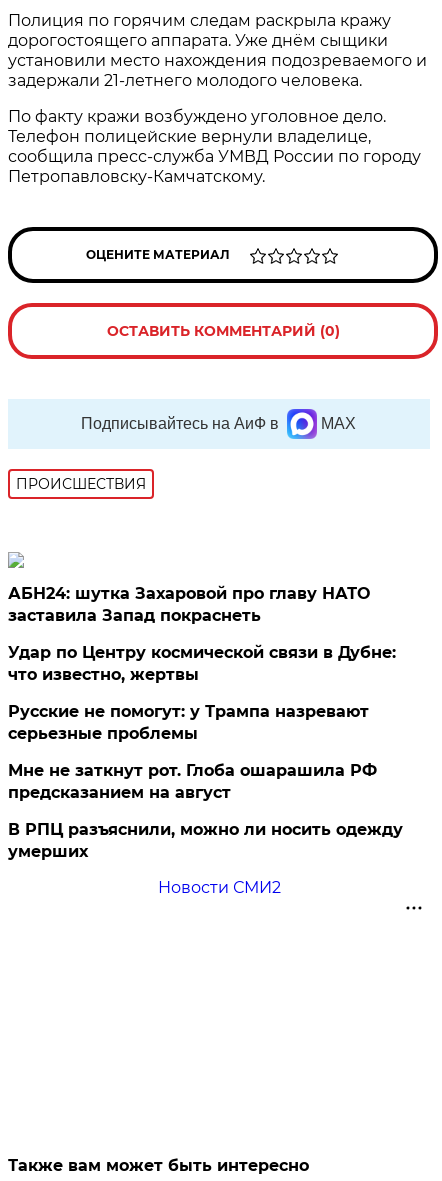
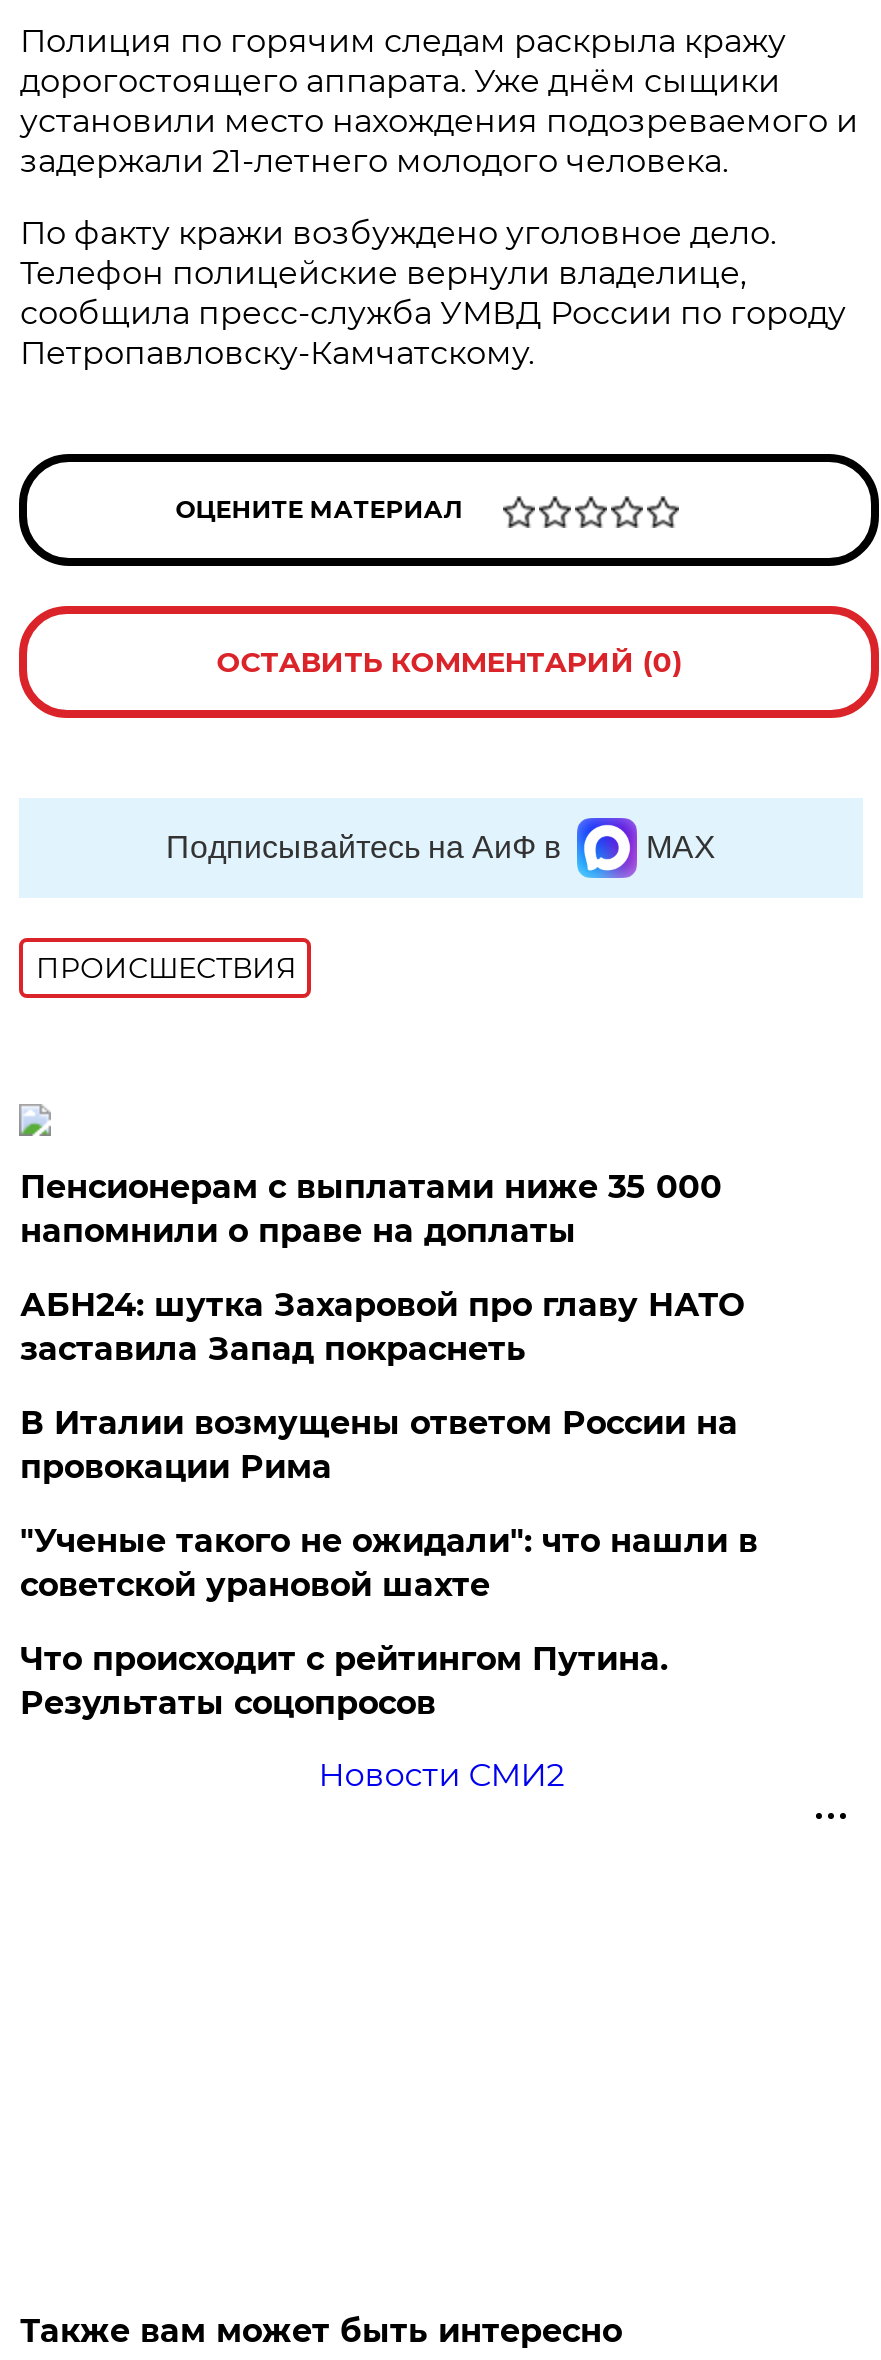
+ Пенсионерам с выплатами ниже 35 000
+ напомнили о праве на доплаты

moved down: АБН24: шутка Захаровой про главу НАТО | заставила Запад покраснеть

- Удар по Центру космической связи в Дубне:
- что известно, жертвы
- Русские не помогут: у Трампа назревают
- серьезные проблемы
- Мне не заткнут рот. Глоба ошарашила РФ
- предсказанием на август
- В РПЦ разъяснили, можно ли носить одежду
- умерших
+ В Италии возмущены ответом России на
+ провокации Рима
+ "Ученые такого не ожидали": что нашли в
+ советской урановой шахте
+ Что происходит с рейтингом Путина.
+ Результаты соцопросов
